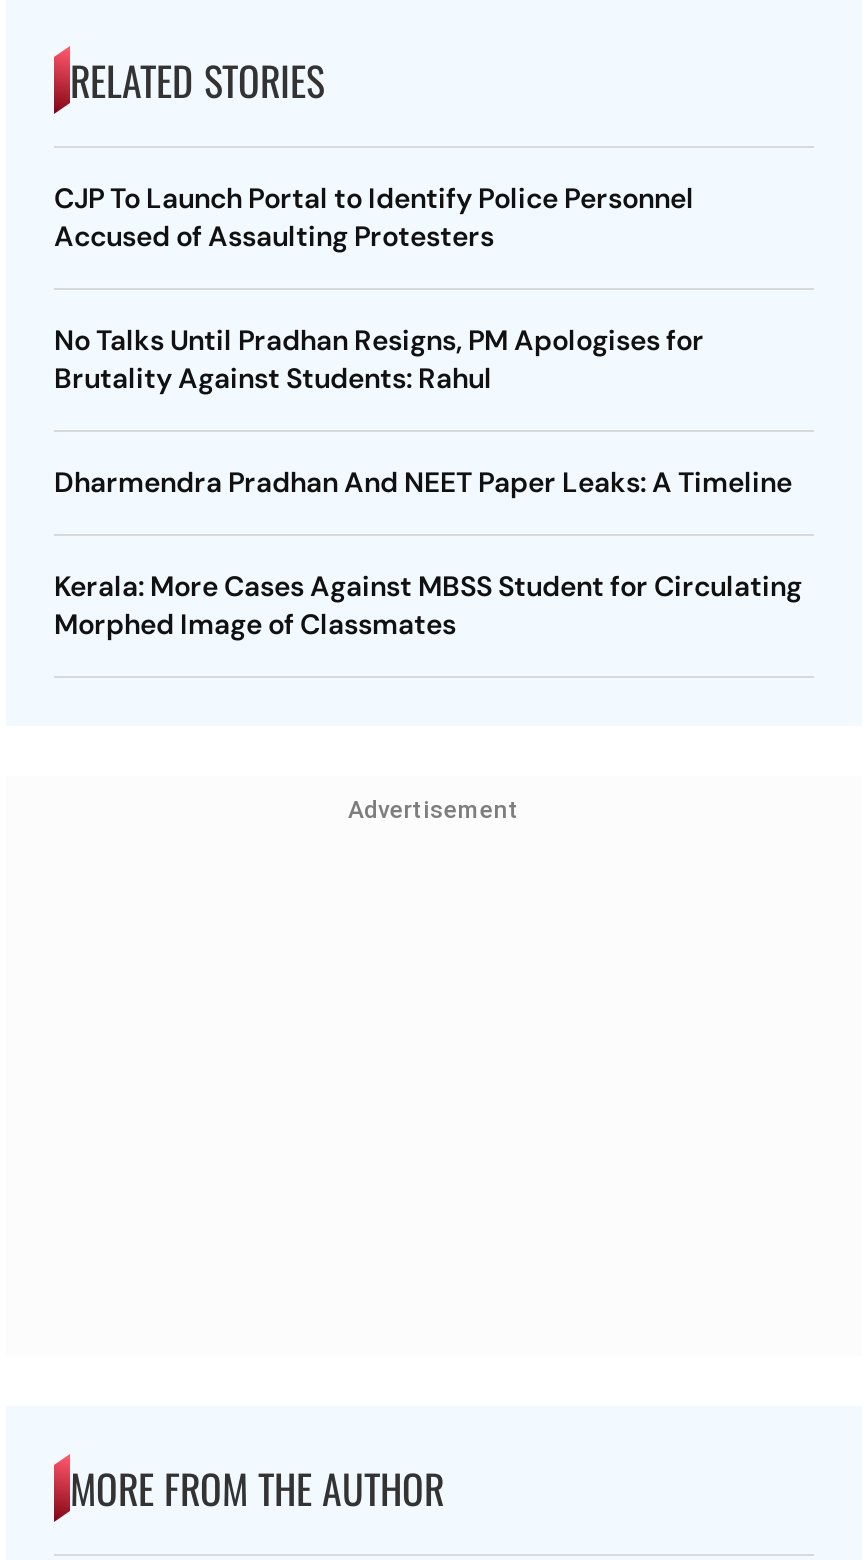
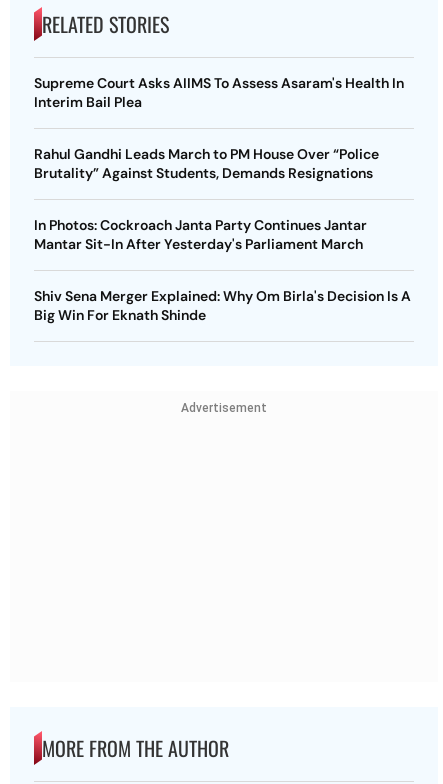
- CJP To Launch Portal to Identify Police Personnel
- Accused of Assaulting Protesters
+ Supreme Court Asks AIIMS To Assess Asaram's Health In
+ Interim Bail Plea

- No Talks Until Pradhan Resigns, PM Apologises for
- Brutality Against Students: Rahul
+ Rahul Gandhi Leads March to PM House Over “Police
+ Brutality” Against Students, Demands Resignations

- Dharmendra Pradhan And NEET Paper Leaks: A Timeline
+ In Photos: Cockroach Janta Party Continues Jantar
+ Mantar Sit-In After Yesterday's Parliament March

- Kerala: More Cases Against MBSS Student for Circulating
- Morphed Image of Classmates
+ Shiv Sena Merger Explained: Why Om Birla's Decision Is A
+ Big Win For Eknath Shinde
